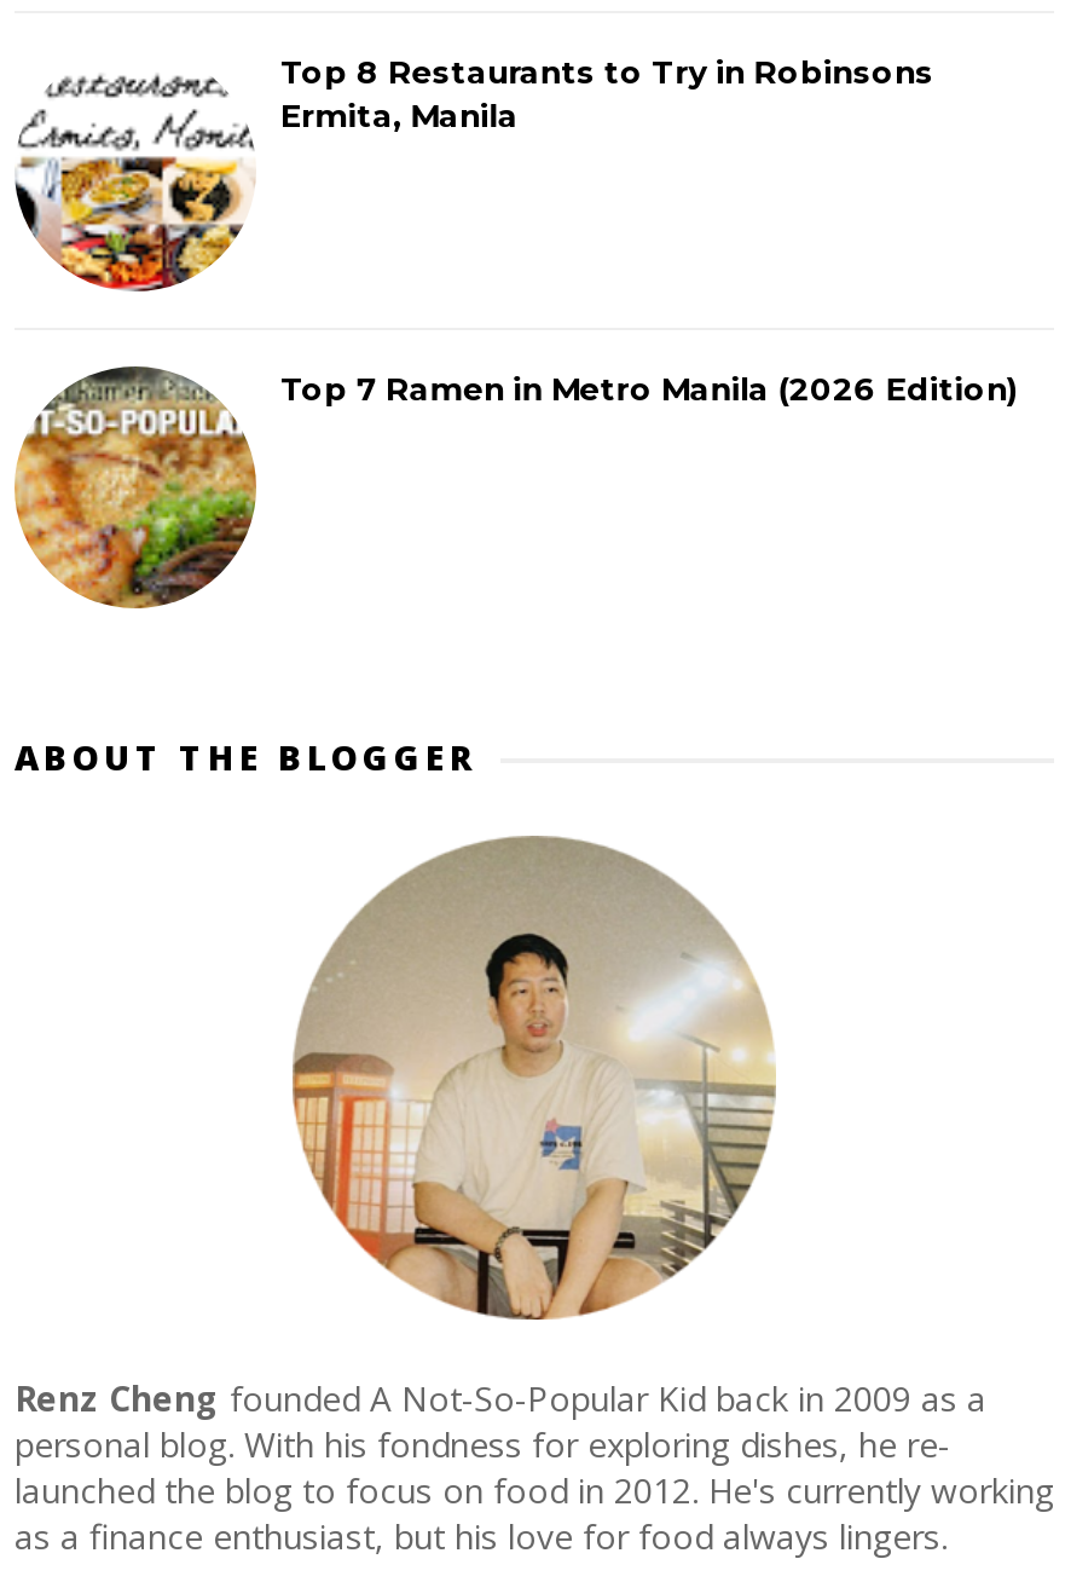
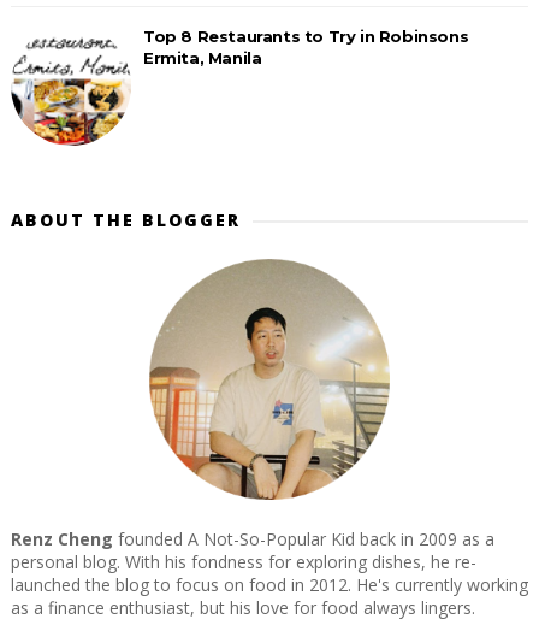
- [image]
- Top 7 Ramen in Metro Manila (2026 Edition)
